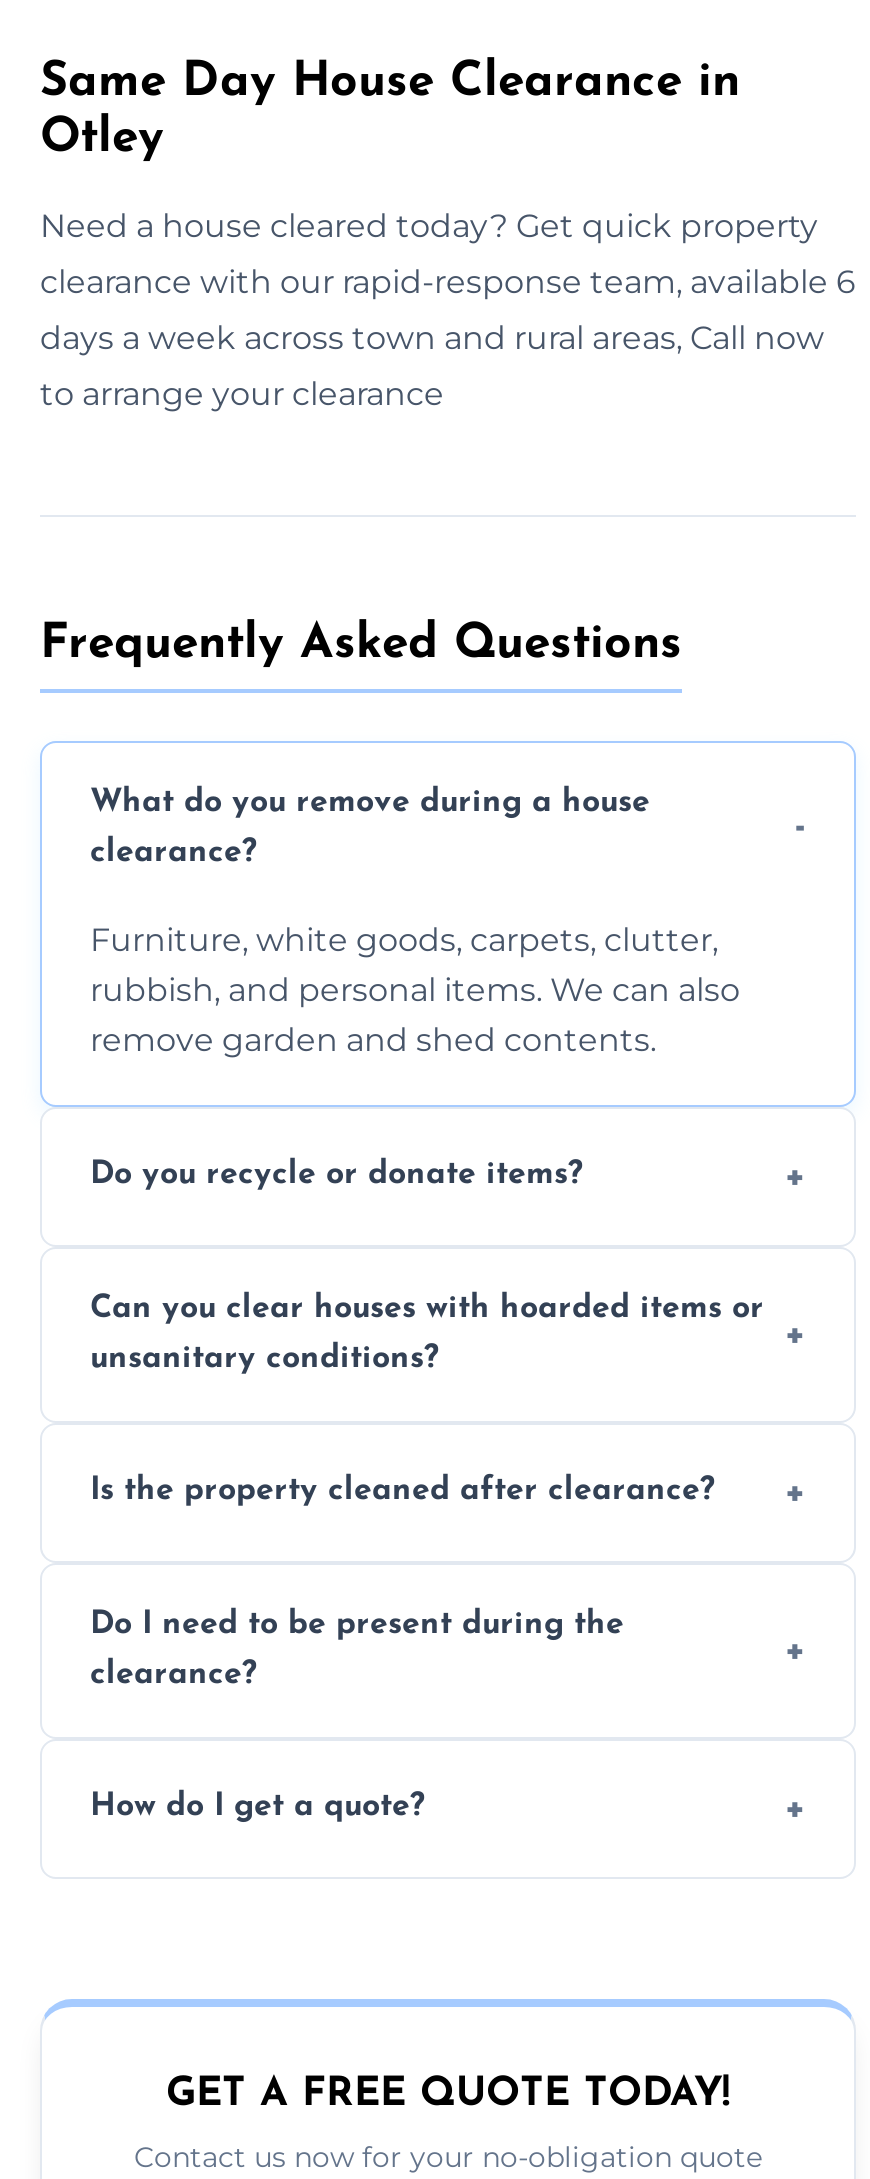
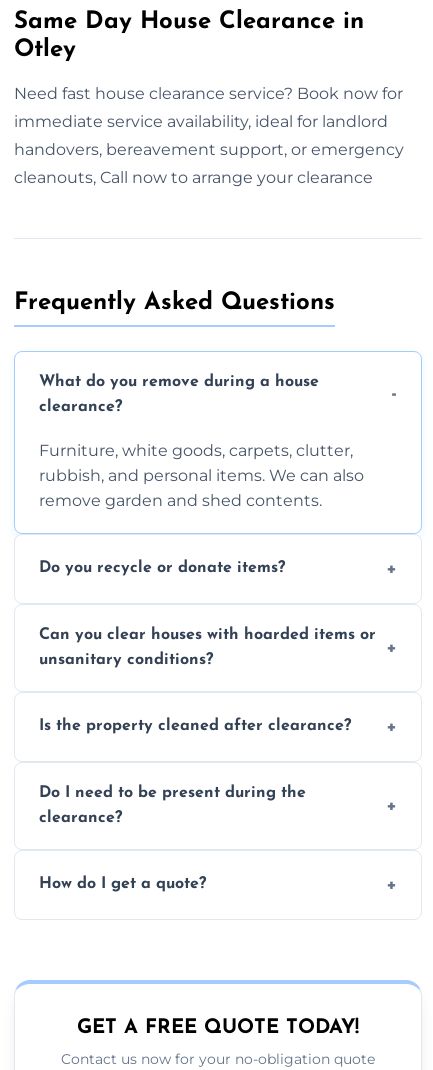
- Need a house cleared today? Get quick property
+ Need fast house clearance service? Book now for

- clearance with our rapid-response team, available 6
+ immediate service availability, ideal for landlord

- days a week across town and rural areas, Call now
+ handovers, bereavement support, or emergency

- to arrange your clearance
+ cleanouts, Call now to arrange your clearance
